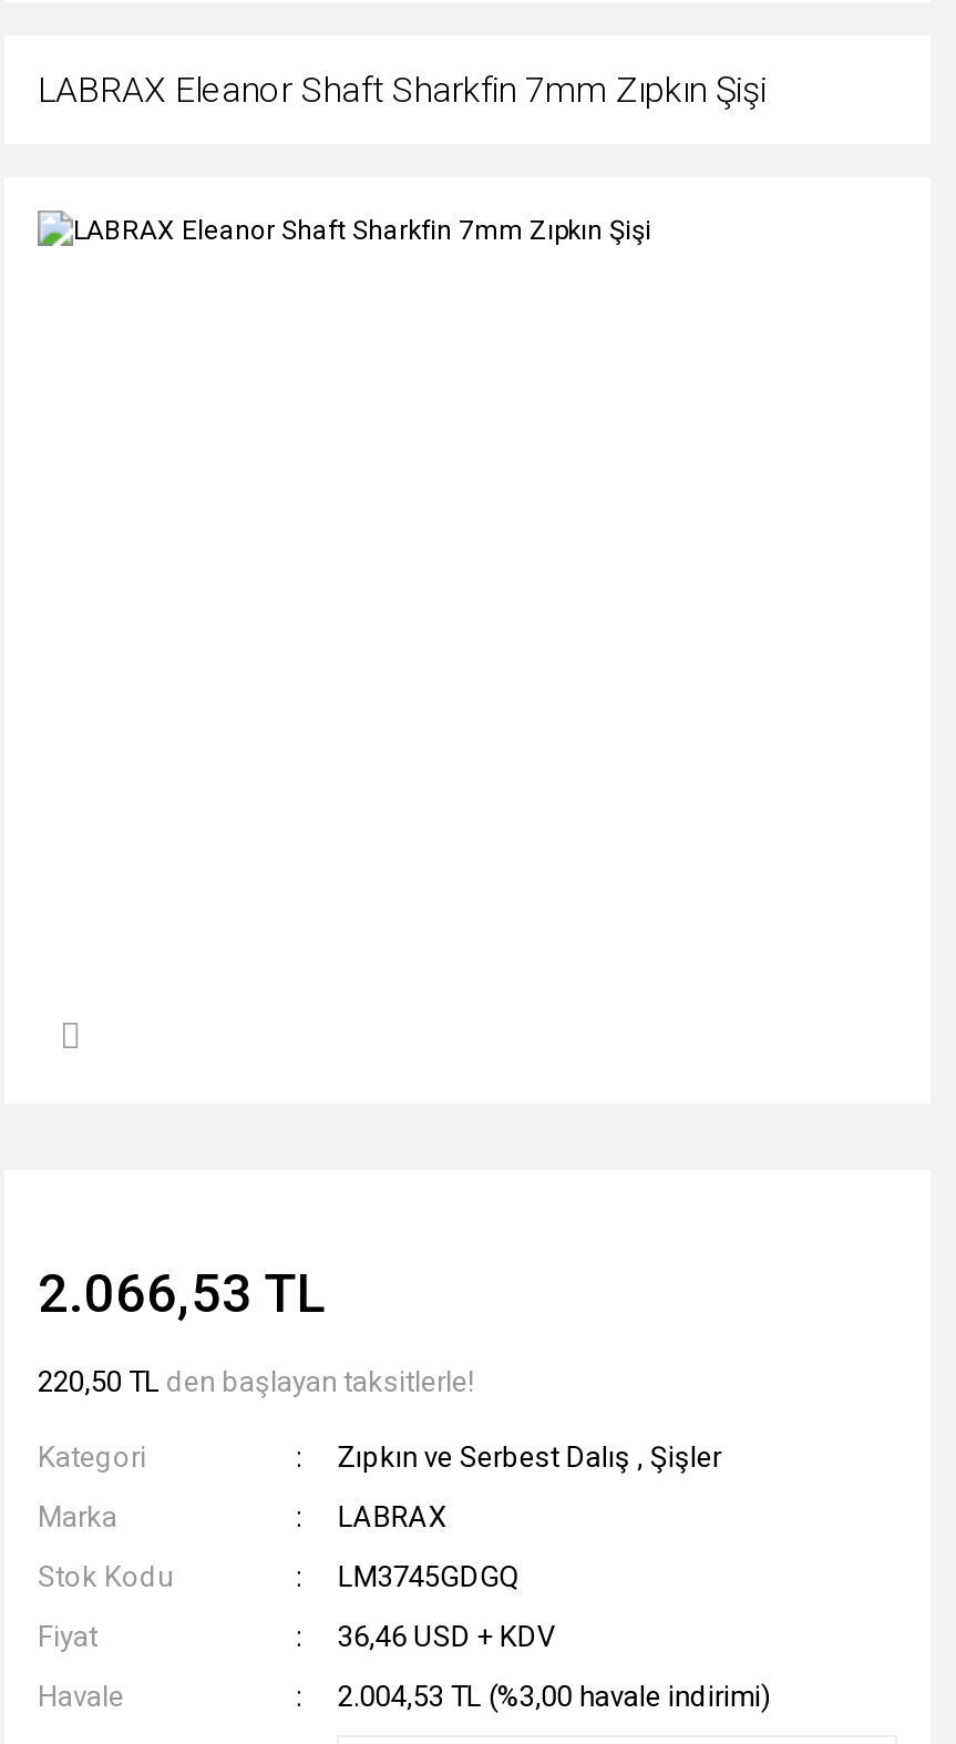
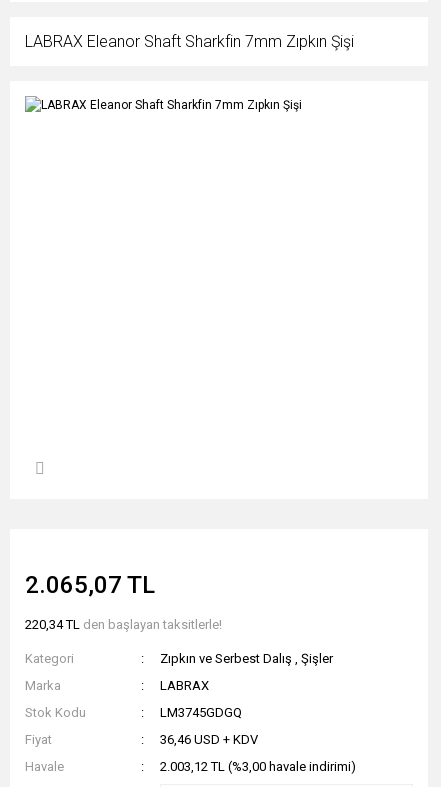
- 2.066,53 TL
+ 2.065,07 TL

- 220,50 TL den başlayan taksitlerle!
+ 220,34 TL den başlayan taksitlerle!

- 2.004,53 TL (%3,00 havale indirimi)
+ 2.003,12 TL (%3,00 havale indirimi)
